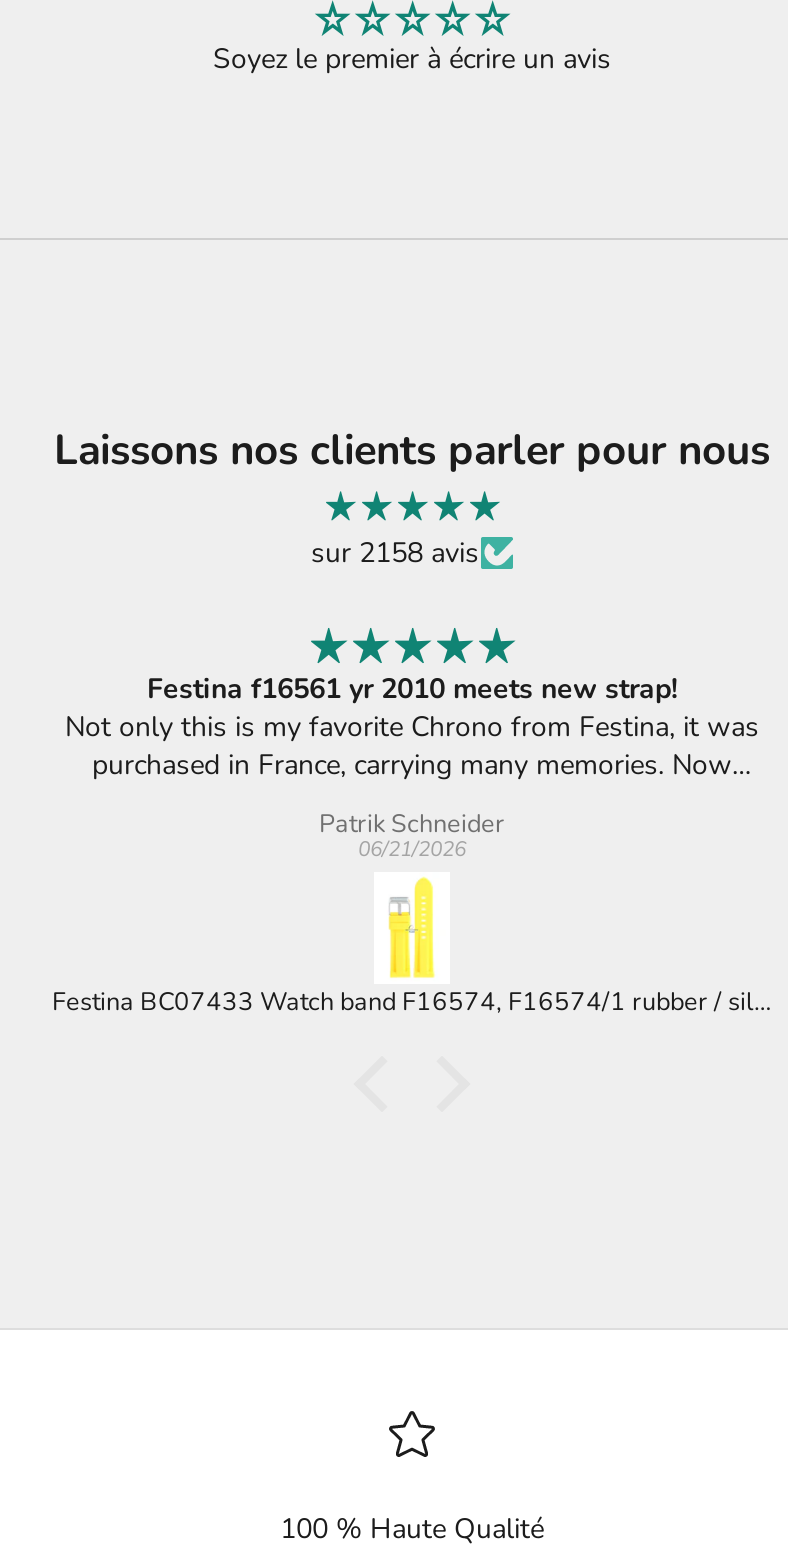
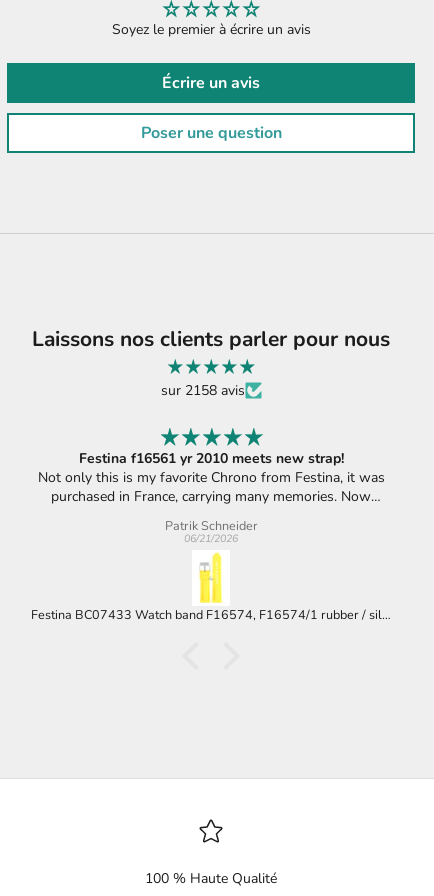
+ Écrire un avis
+ Poser une question
